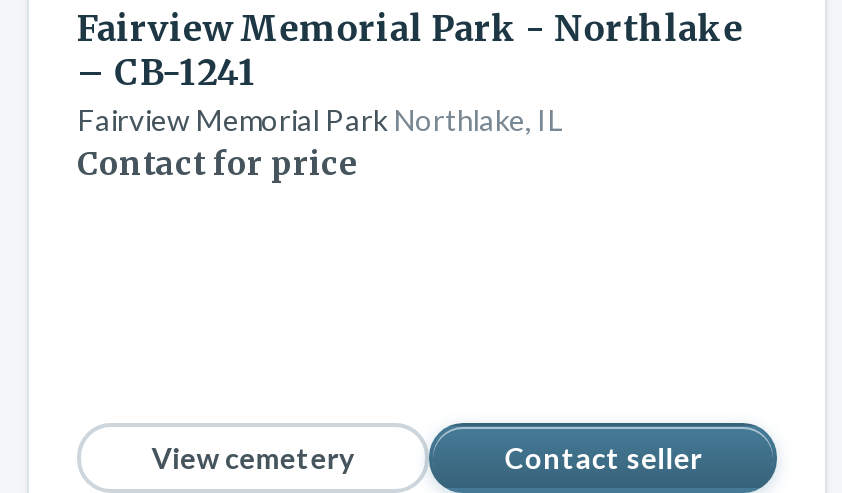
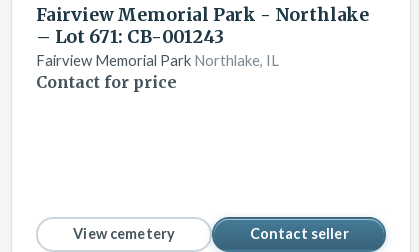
- – CB-1241
+ – Lot 671: CB-001243
